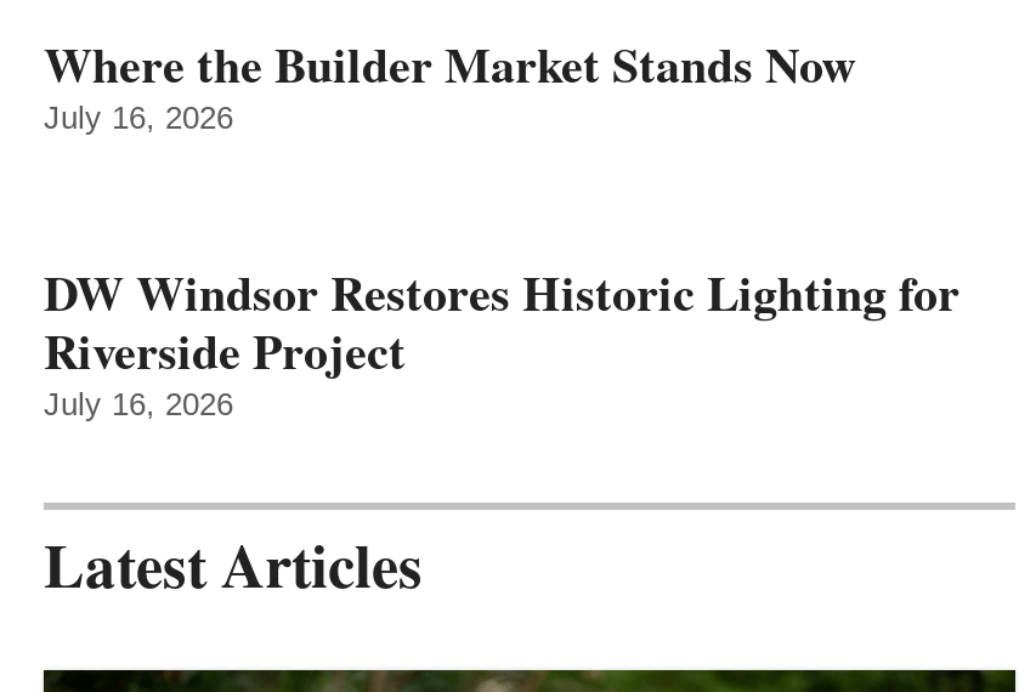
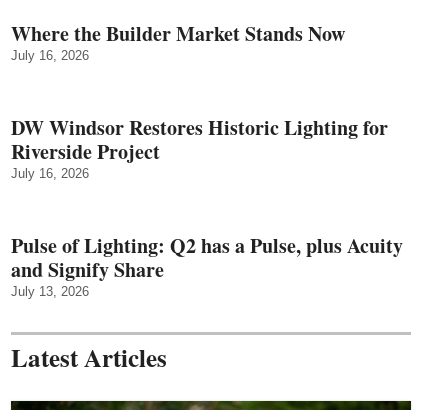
+ Pulse of Lighting: Q2 has a Pulse, plus Acuity
+ and Signify Share
+ July 13, 2026
